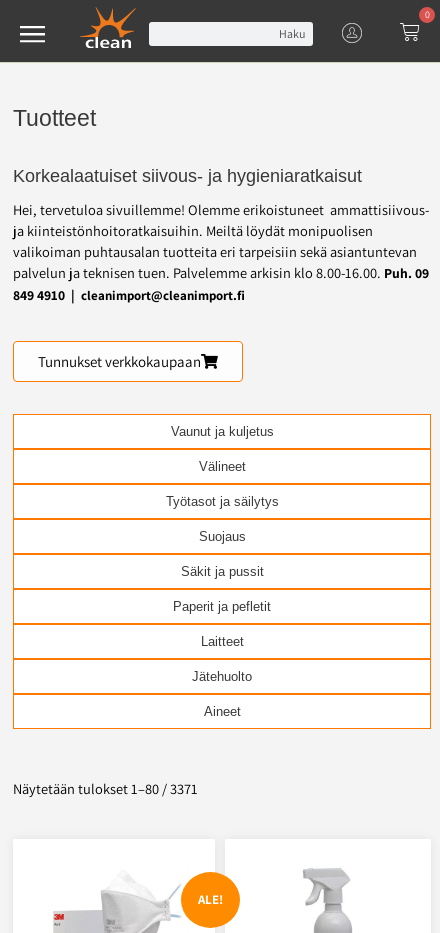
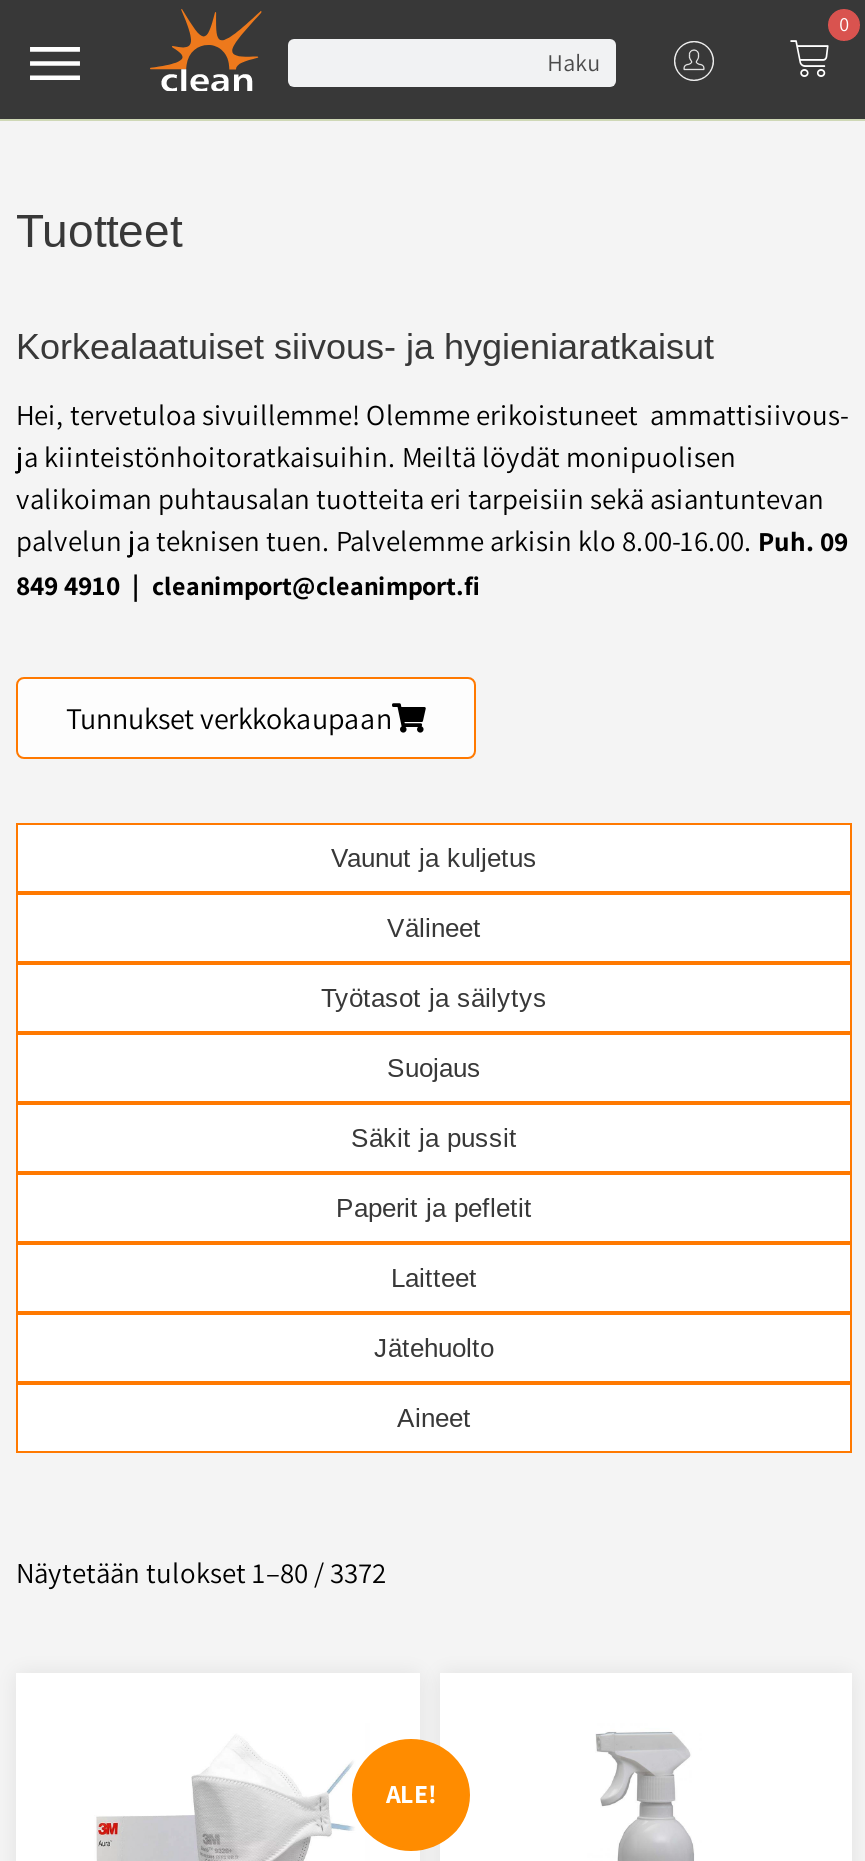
- Näytetään tulokset 1–80 / 3371
+ Näytetään tulokset 1–80 / 3372
